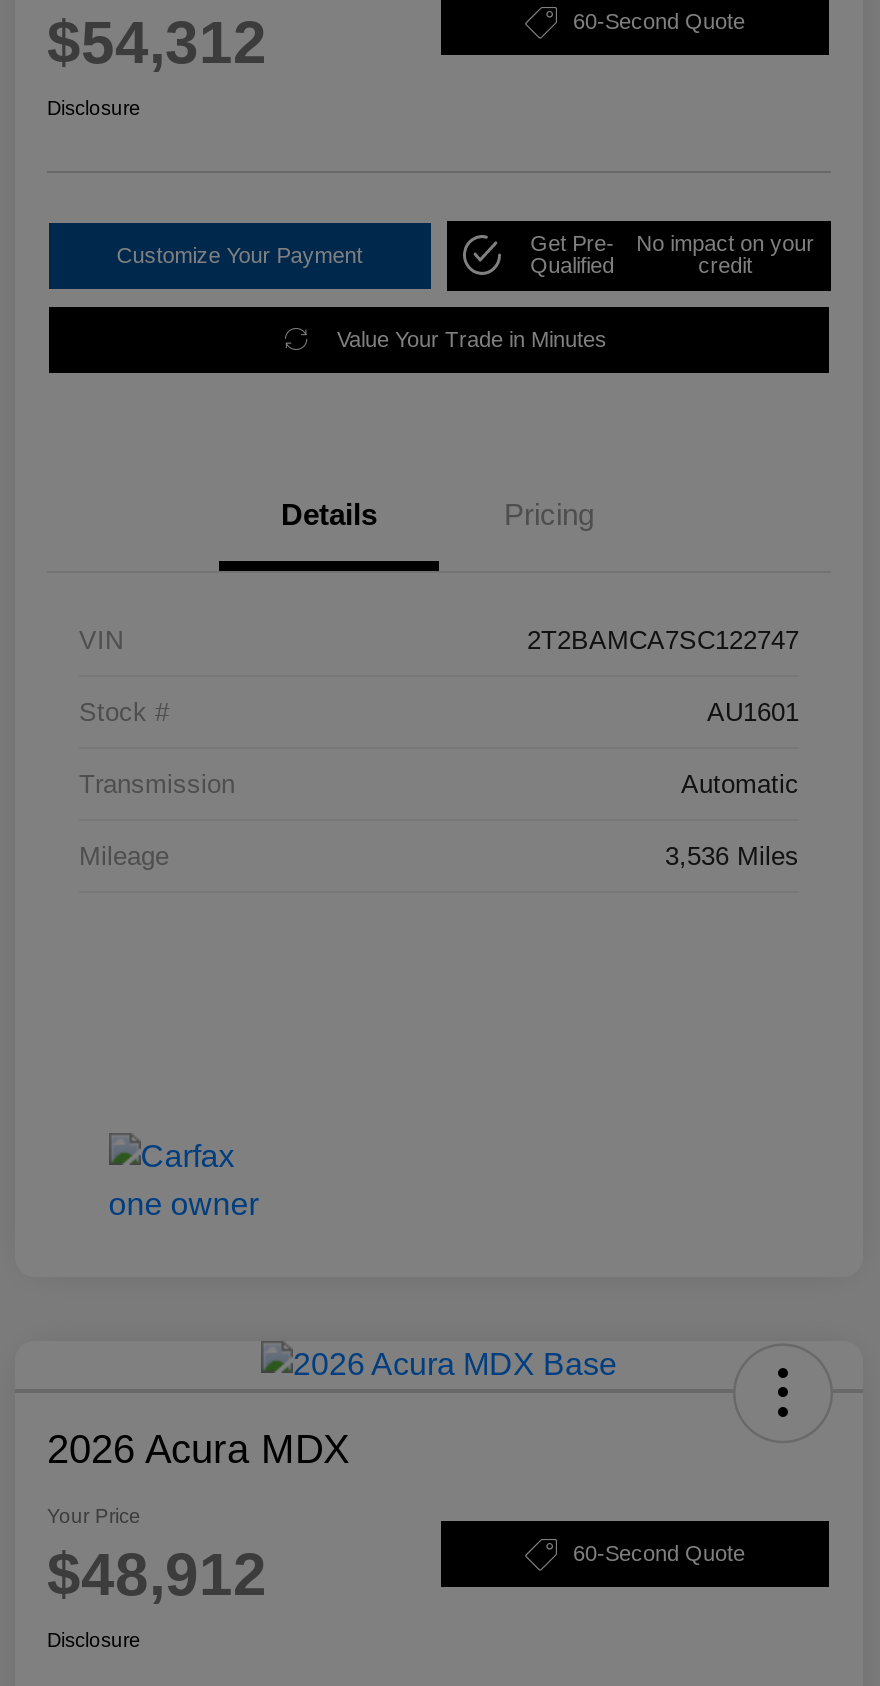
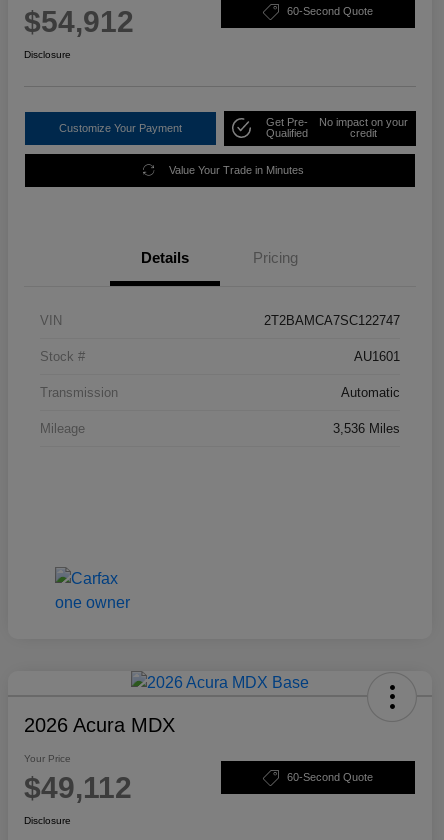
- $54,312
+ $54,912

- $48,912
+ $49,112
